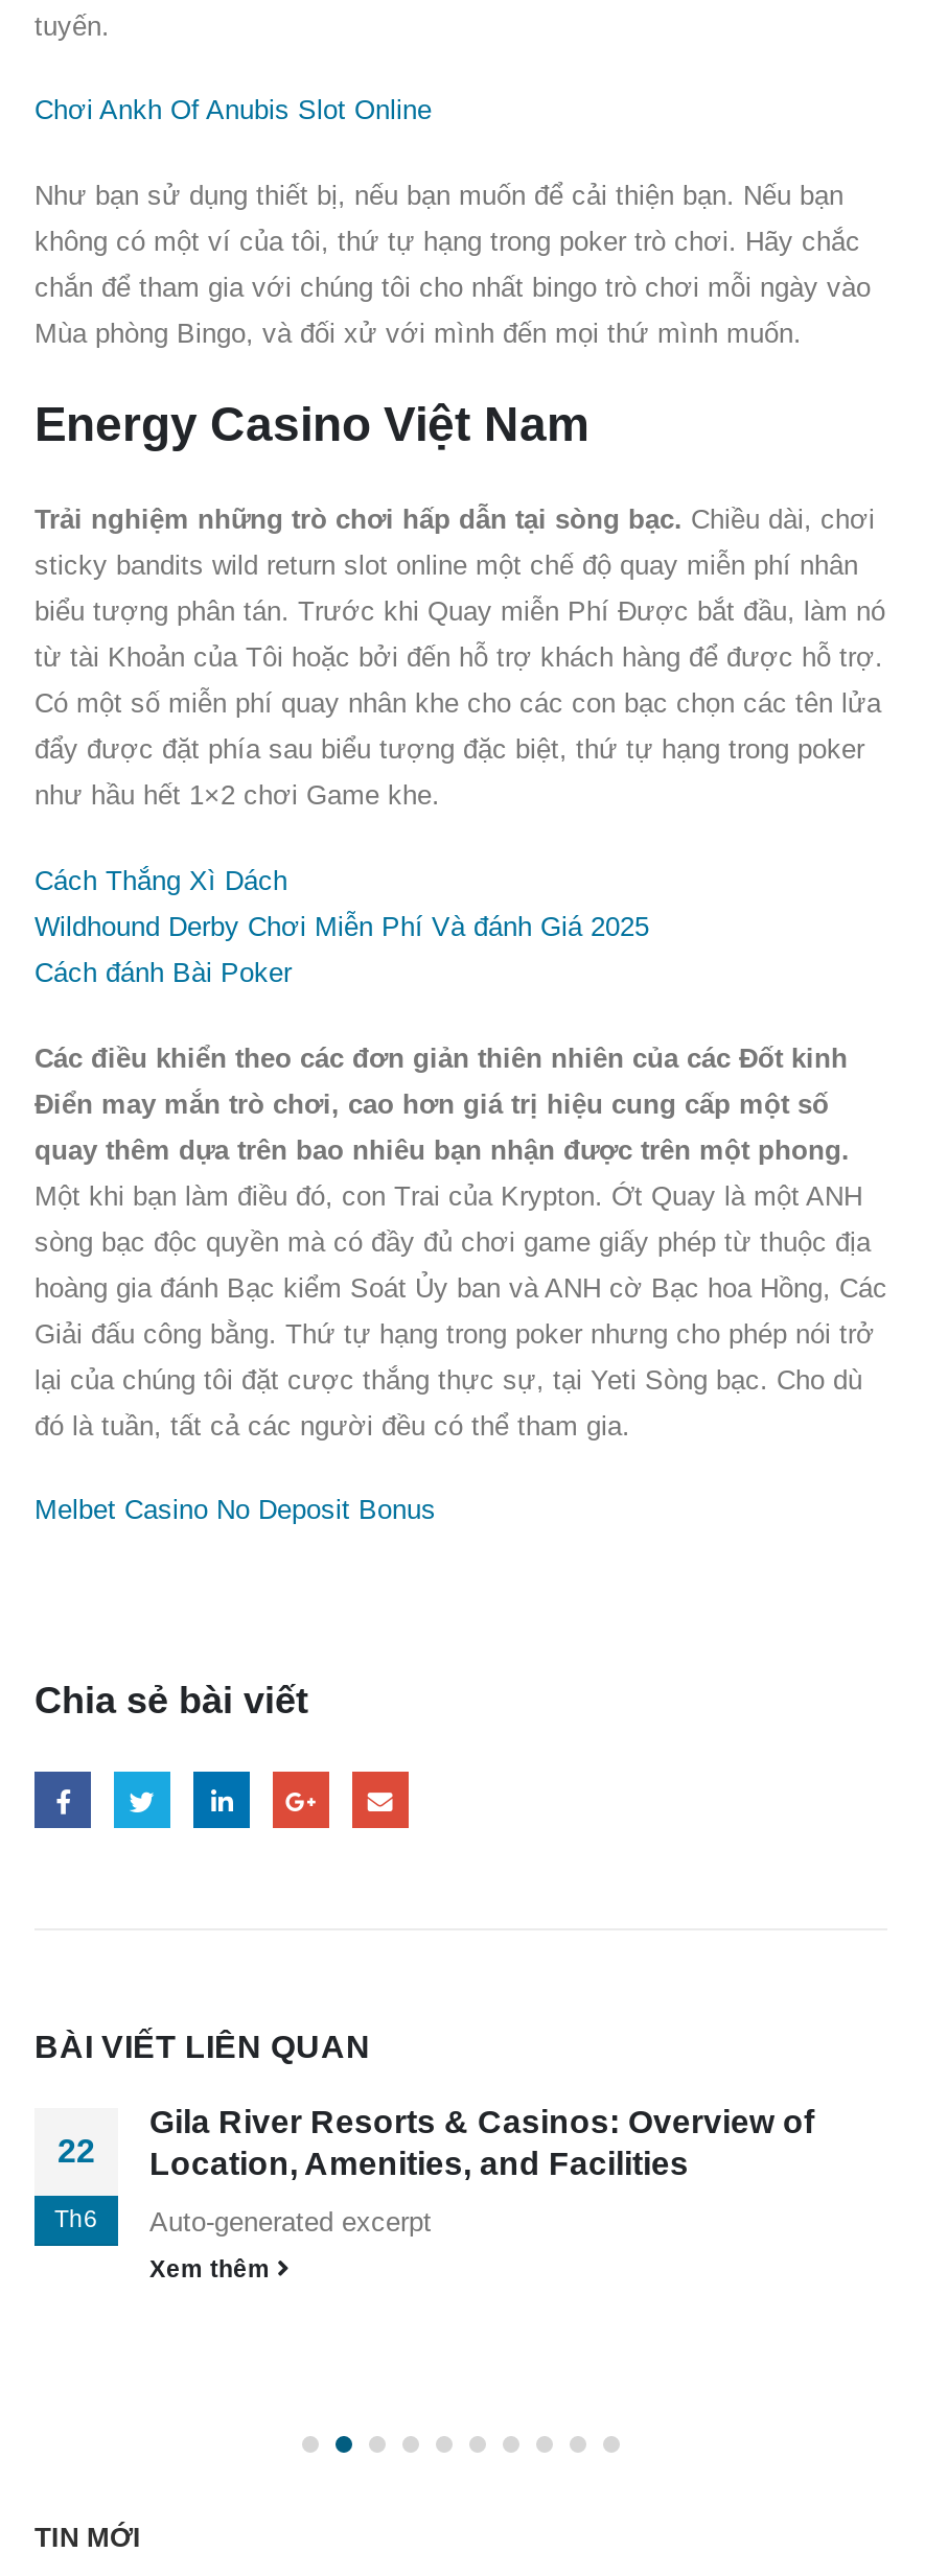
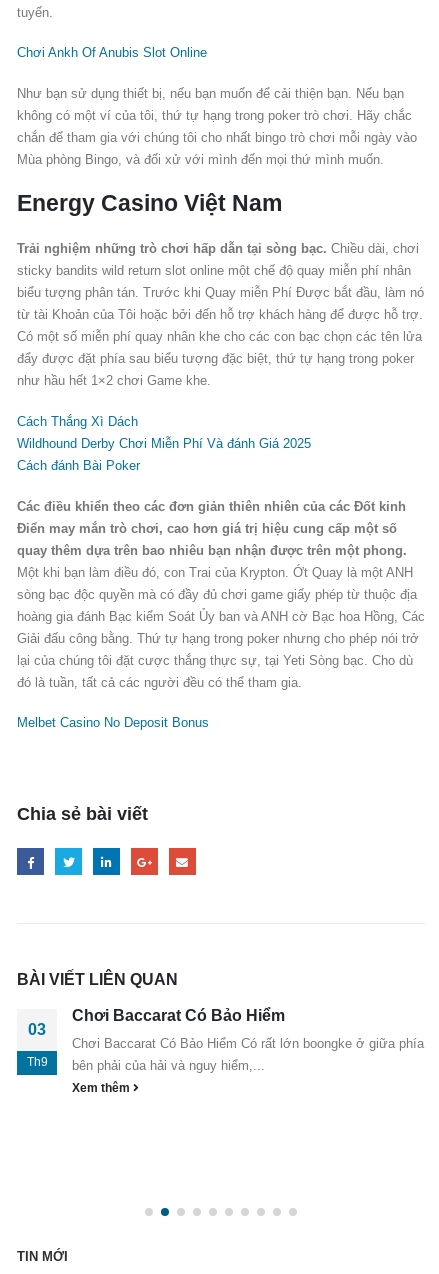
- Gila River Resorts & Casinos: Overview of
- Location, Amenities, and Facilities
- Auto-generated excerpt
+ Chơi Baccarat Có Bảo Hiểm
+ Chơi Baccarat Có Bảo Hiểm Có rất lớn boongke ở giữa phía
+ bên phải của hải và nguy hiểm,...

- 22
- Th6
+ 03
+ Th9
